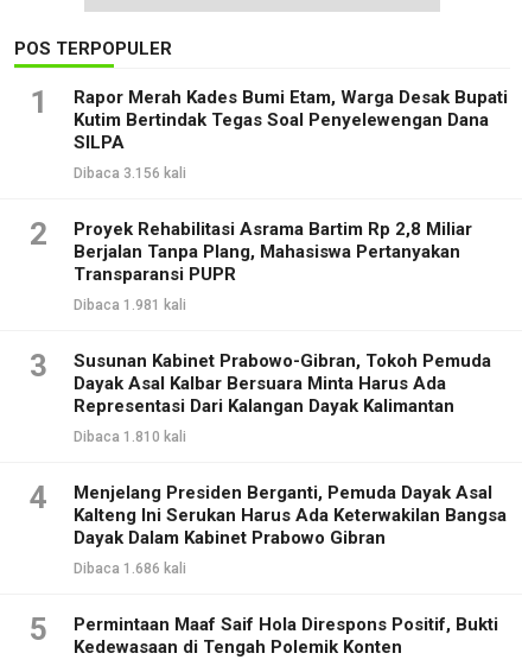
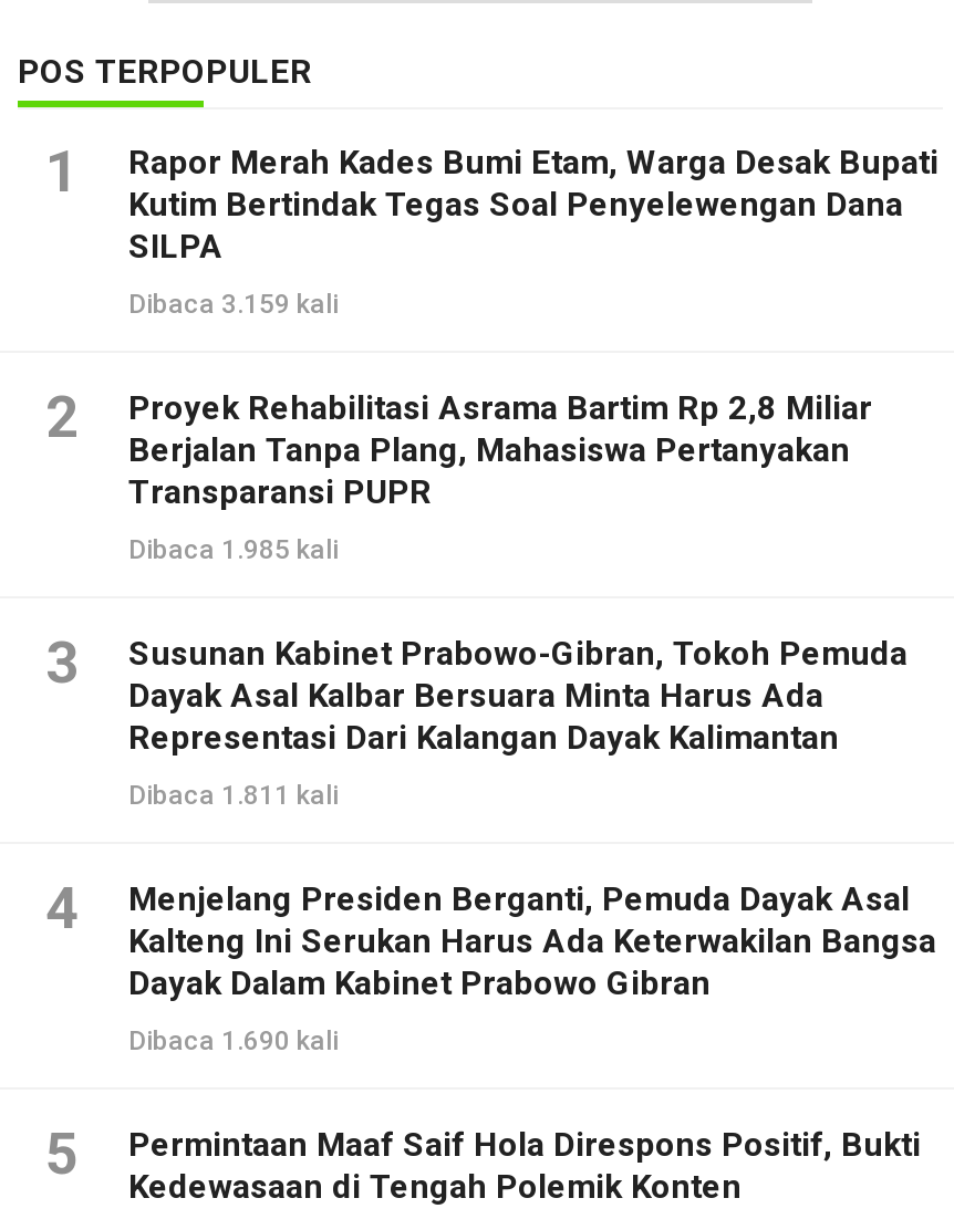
- Dibaca 3.156 kali
+ Dibaca 3.159 kali

- Dibaca 1.981 kali
+ Dibaca 1.985 kali

- Dibaca 1.810 kali
+ Dibaca 1.811 kali

- Dibaca 1.686 kali
+ Dibaca 1.690 kali
